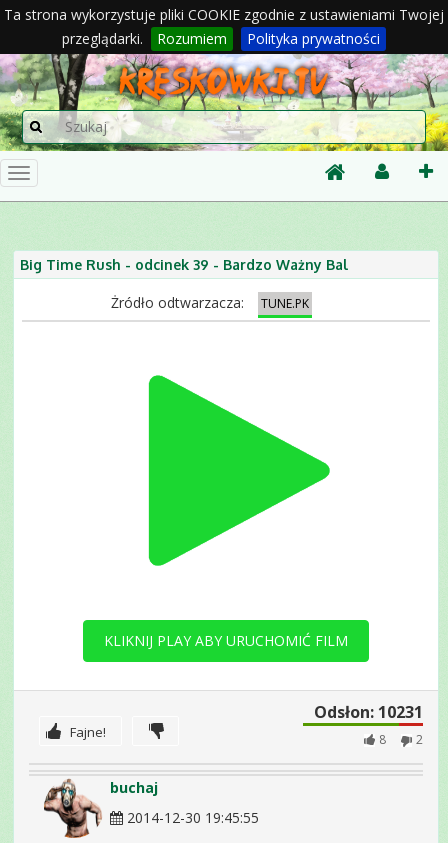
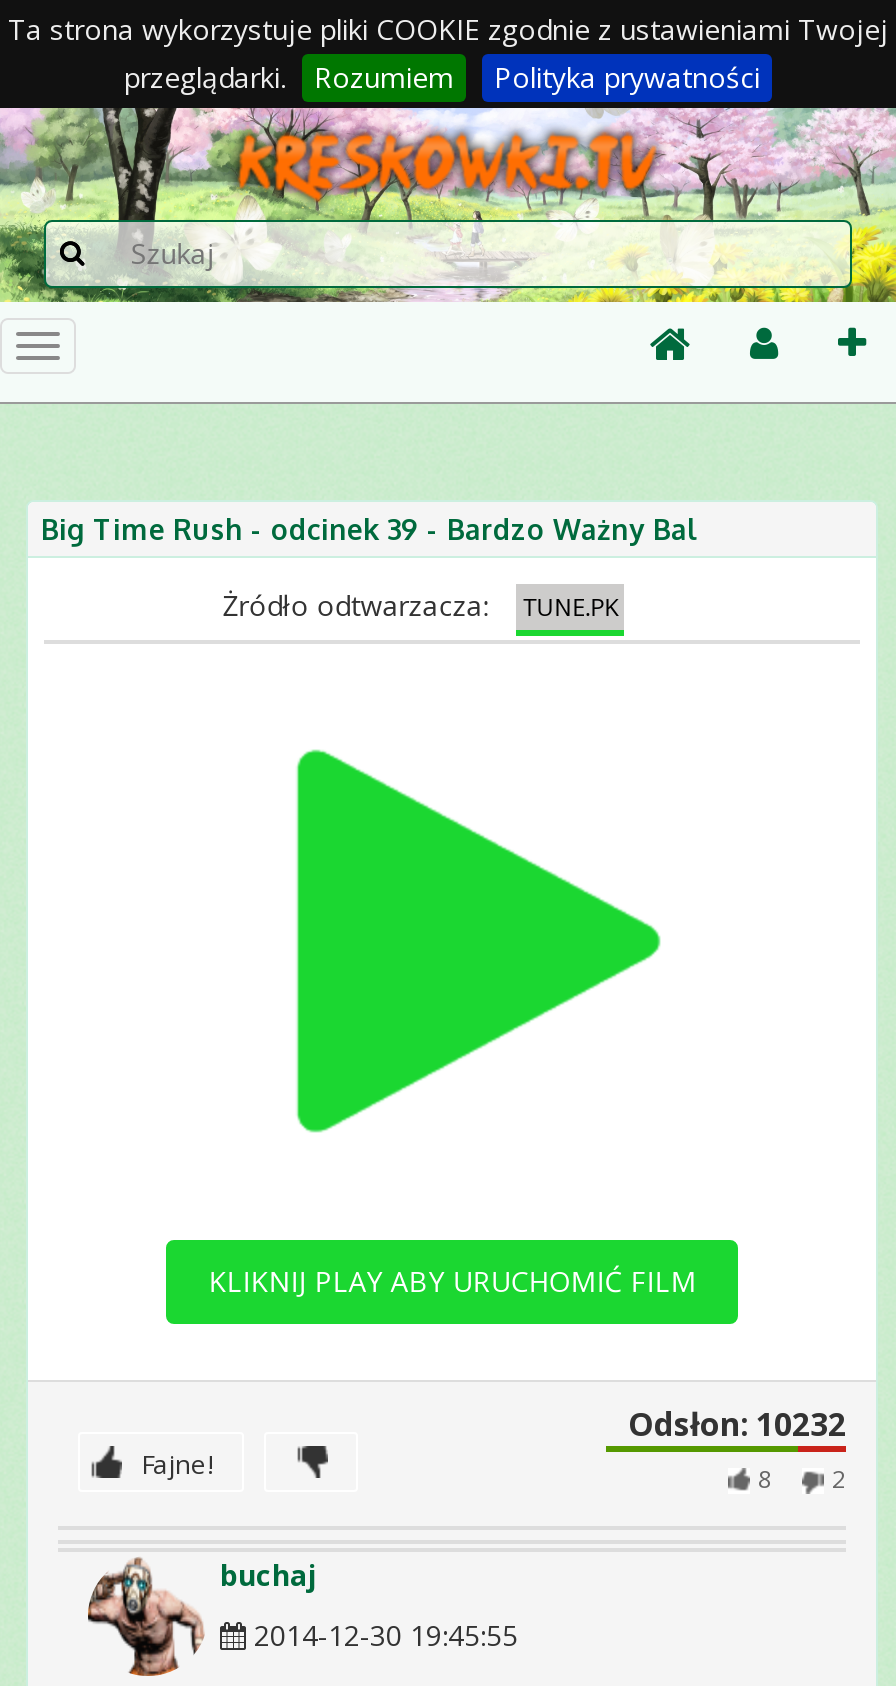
- Odsłon: 10231
+ Odsłon: 10232
